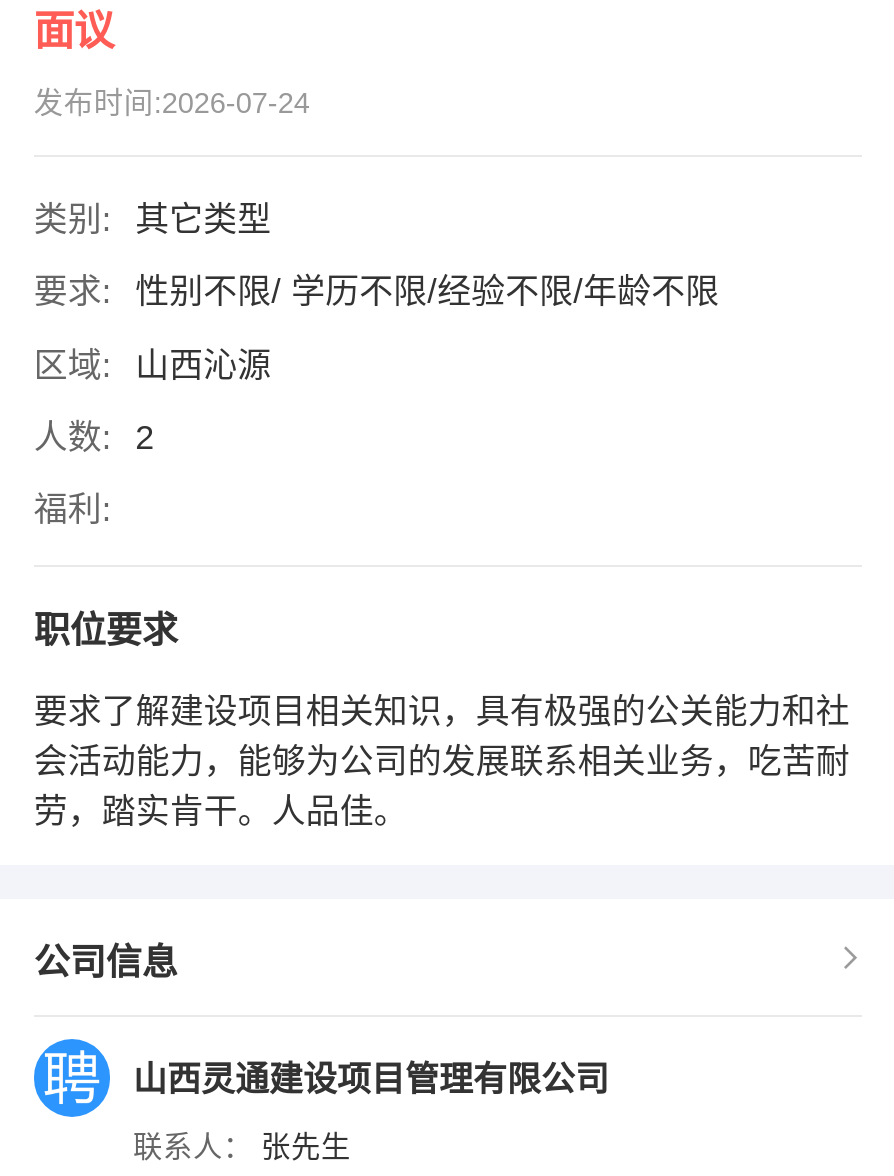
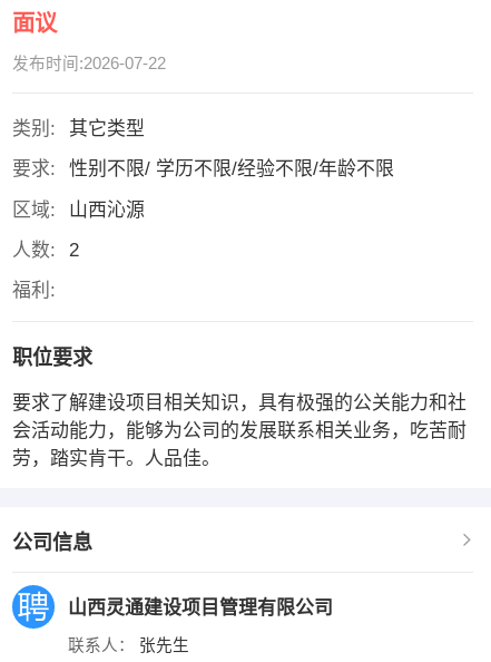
- 发布时间:2026-07-24
+ 发布时间:2026-07-22
